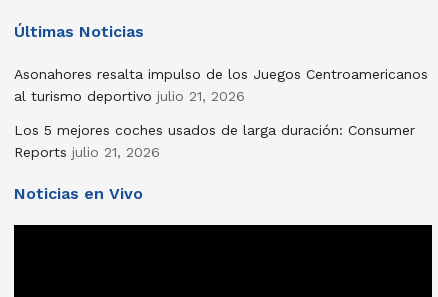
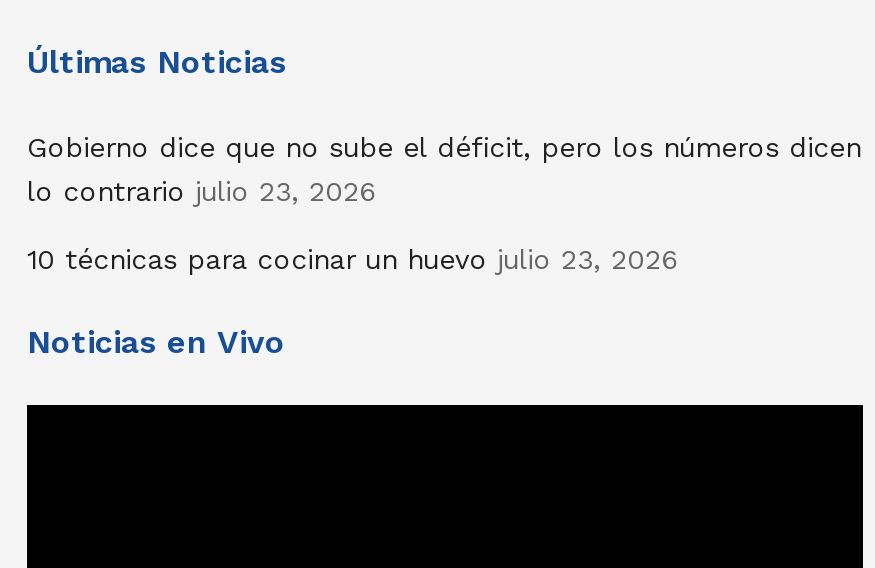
- Asonahores resalta impulso de los Juegos Centroamericanos
- al turismo deportivo julio 21, 2026
+ Gobierno dice que no sube el déficit, pero los números dicen
+ lo contrario julio 23, 2026

- Los 5 mejores coches usados de larga duración: Consumer
- Reports julio 21, 2026
+ 10 técnicas para cocinar un huevo julio 23, 2026
